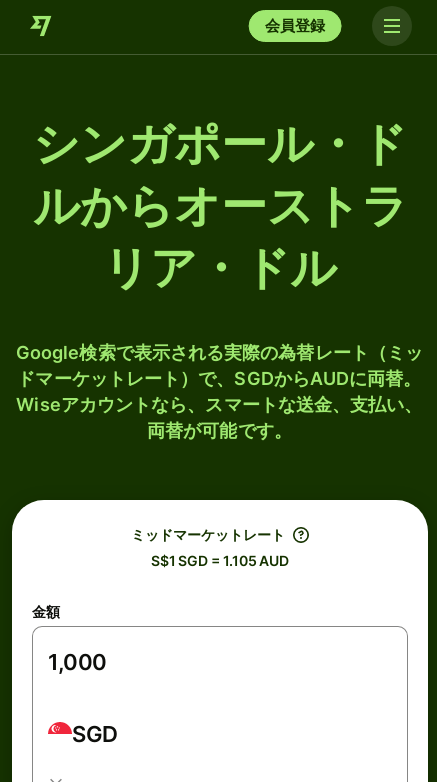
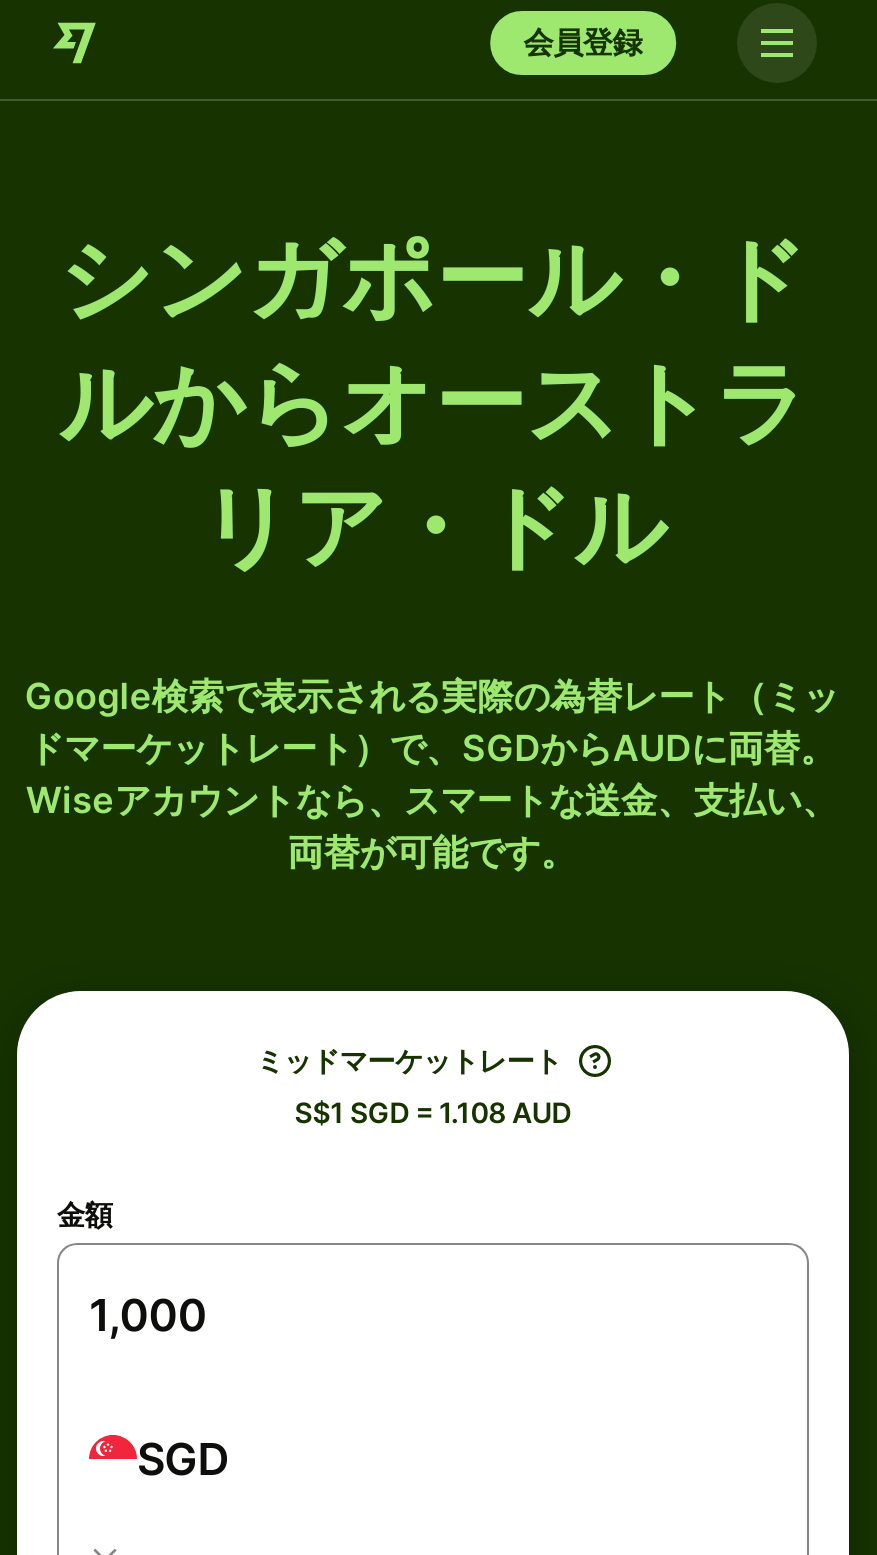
- S$1 SGD = 1.105 AUD
+ S$1 SGD = 1.108 AUD
